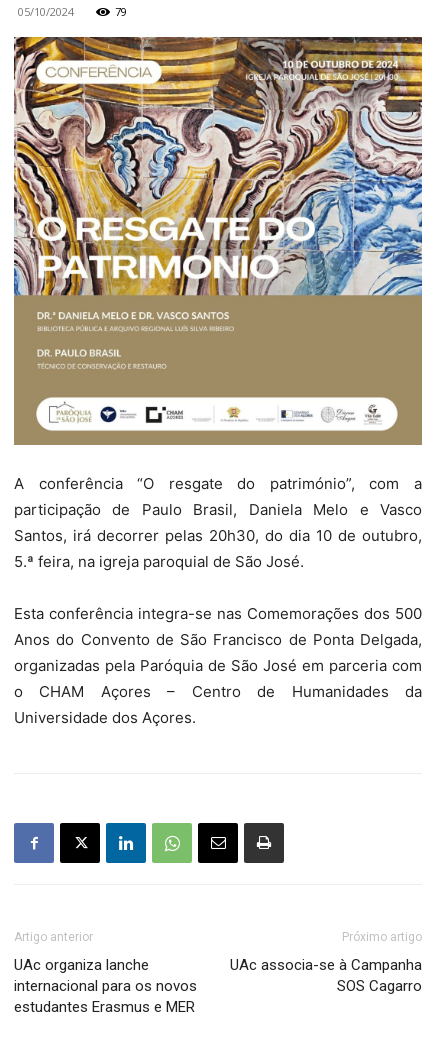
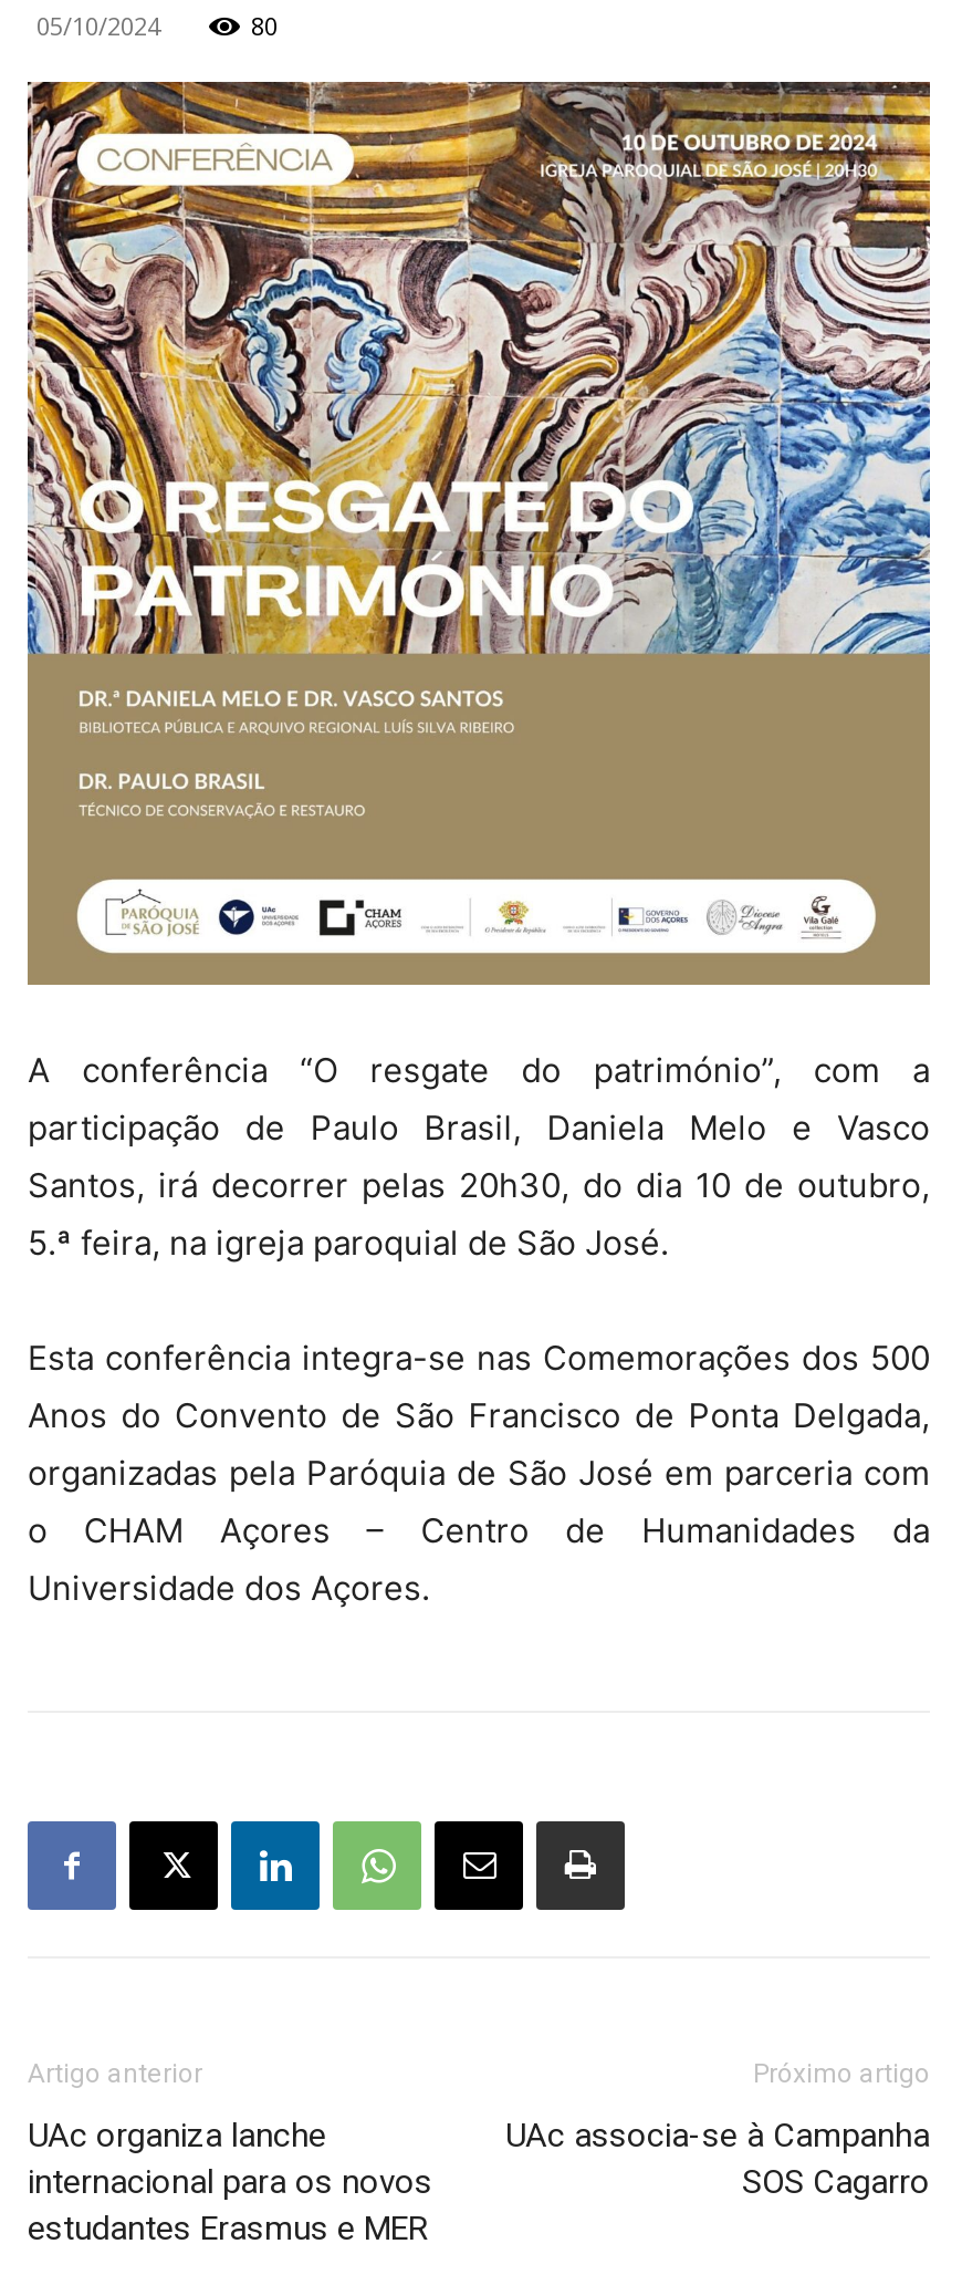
- 79
+ 80
